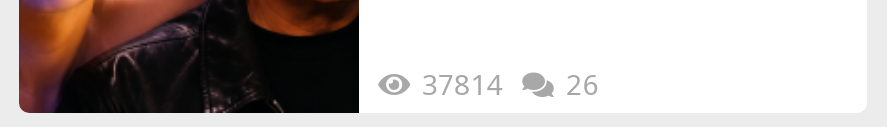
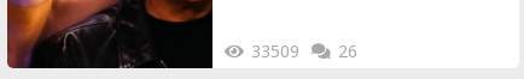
- 37814 26
+ 33509 26
